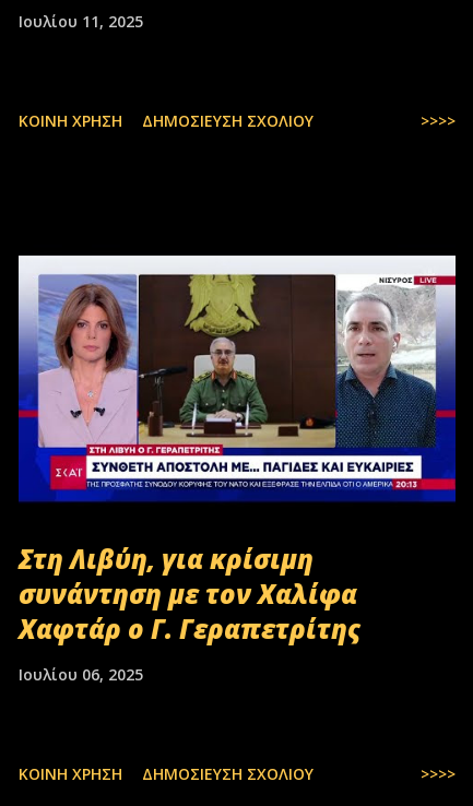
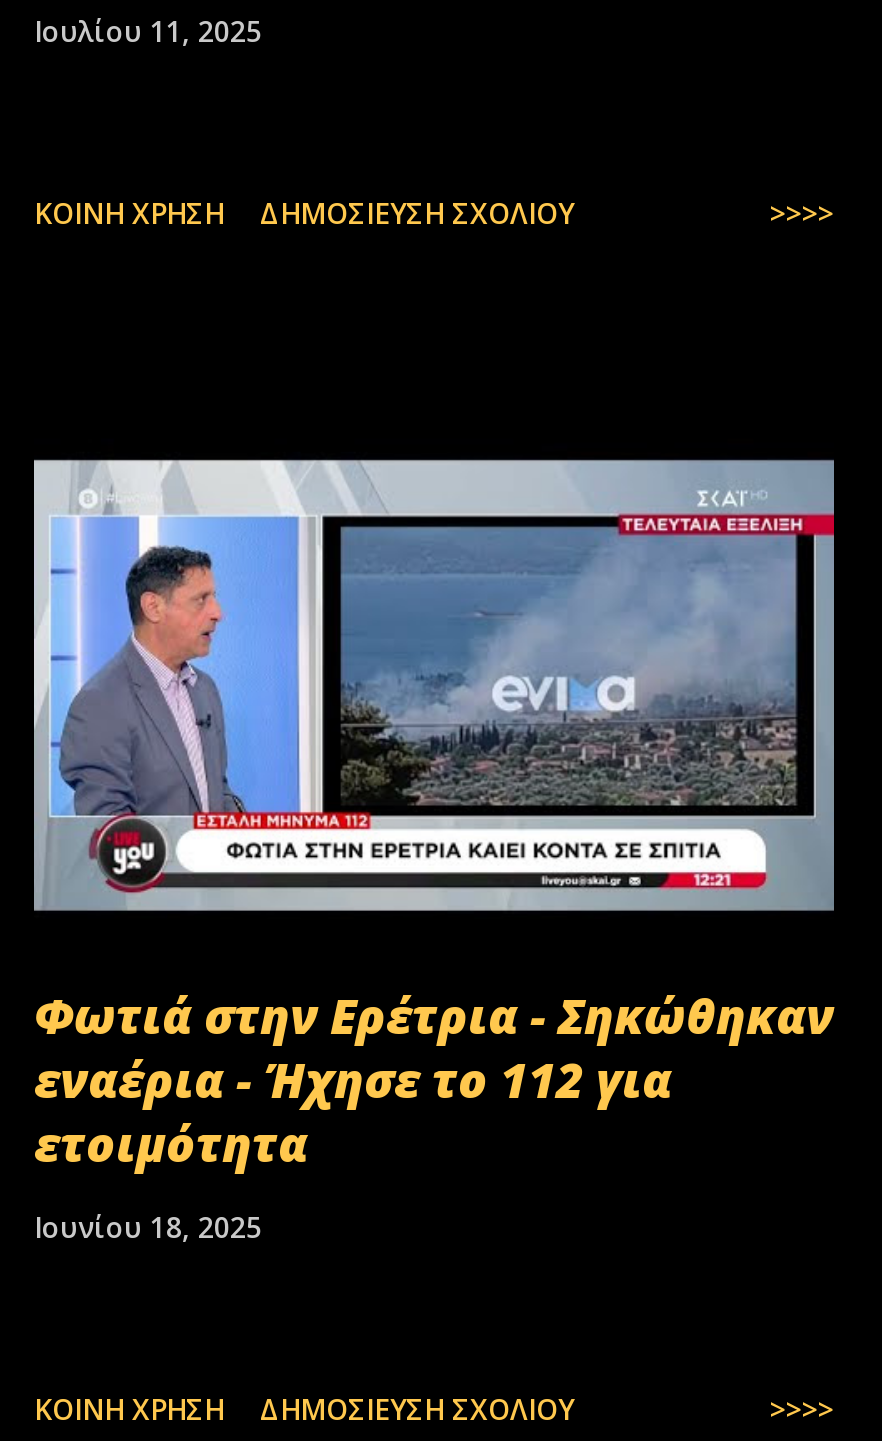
- [image]
- Στη Λιβύη, για κρίσιμη
- συνάντηση με τον Χαλίφα
- Χαφτάρ ο Γ. Γεραπετρίτης
+ [image]
+ Φωτιά στην Ερέτρια - Σηκώθηκαν
+ εναέρια - Ήχησε το 112 για
+ ετοιμότητα

- Ιουλίου 06, 2025
+ Ιουνίου 18, 2025
